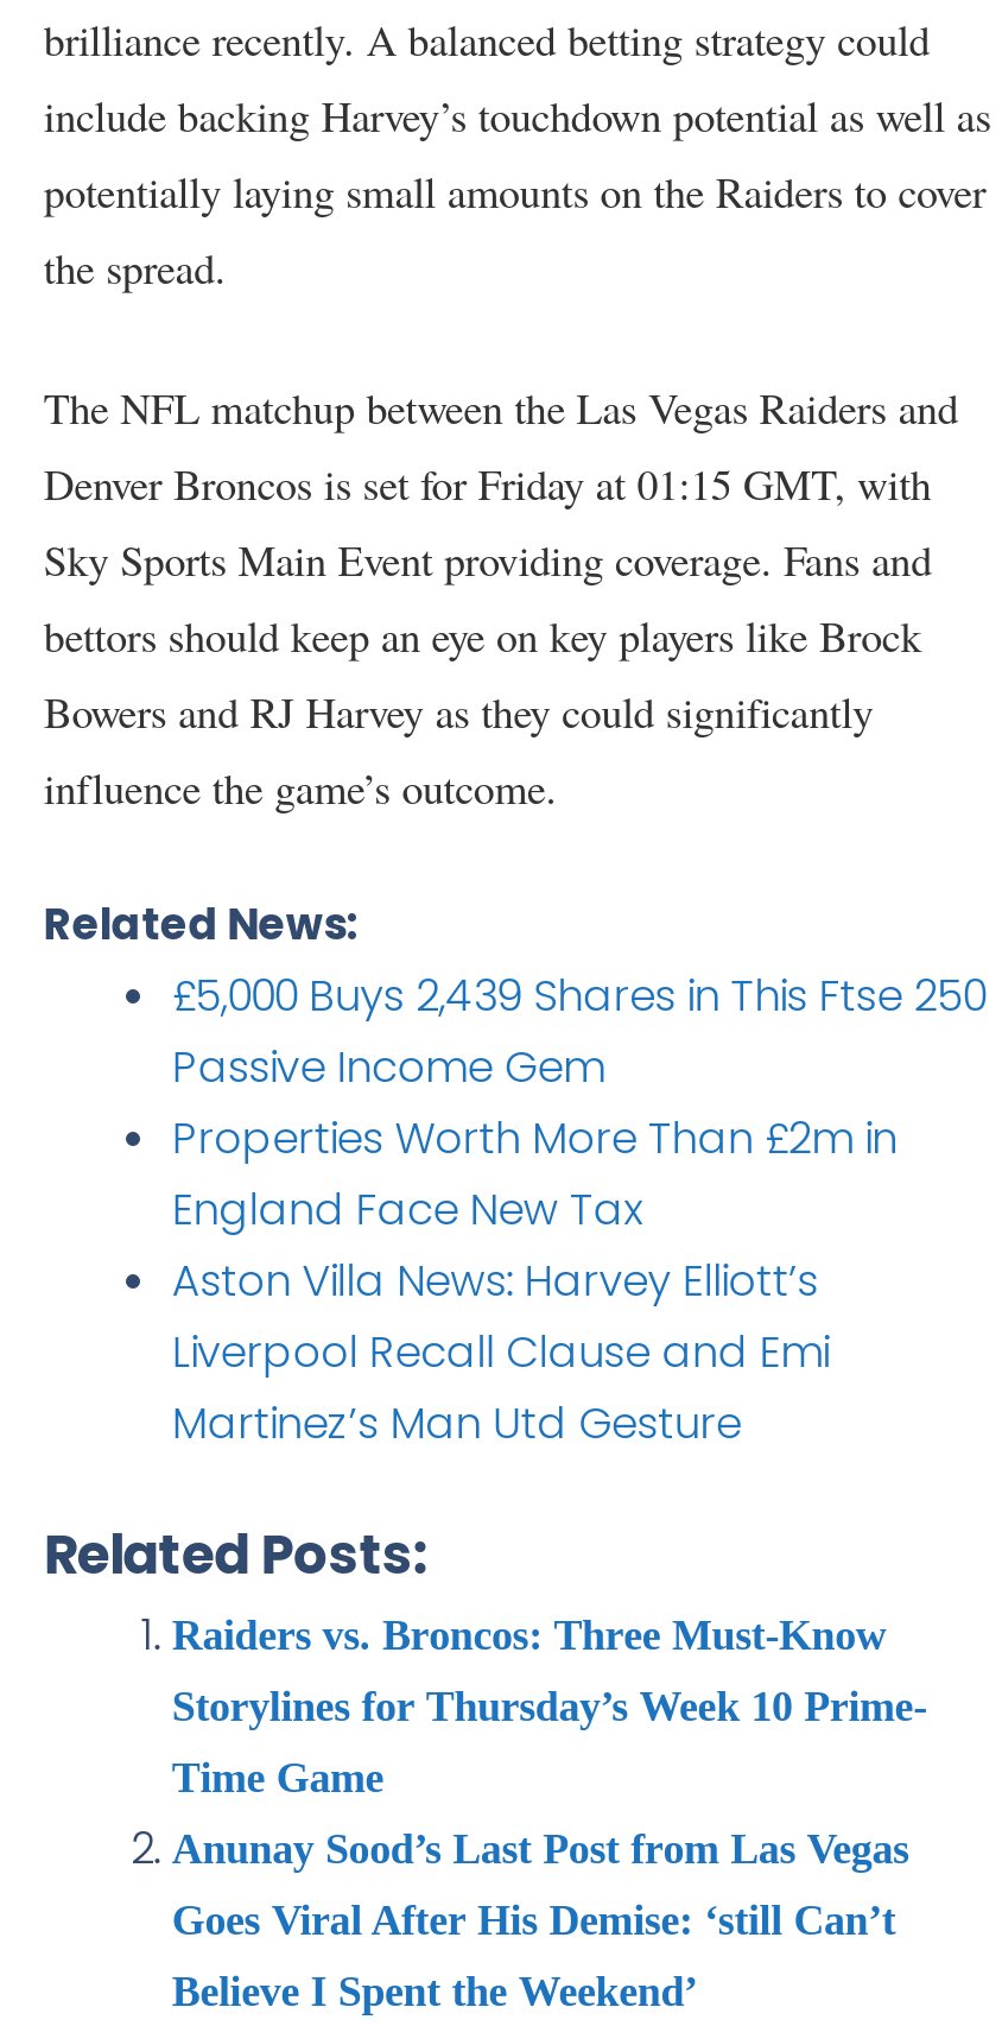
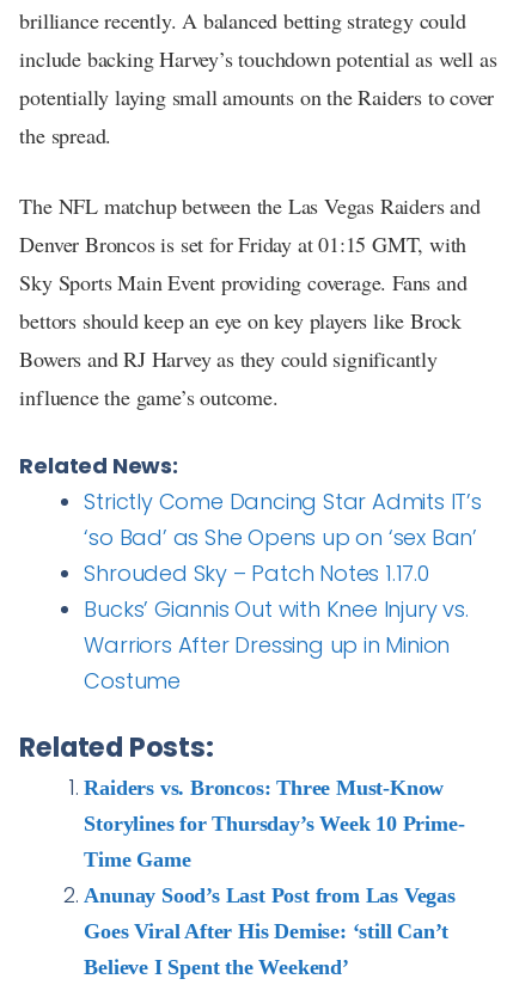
- £5,000 Buys 2,439 Shares in This Ftse 250
- Passive Income Gem
- Properties Worth More Than £2m in
- England Face New Tax
- Aston Villa News: Harvey Elliott’s
- Liverpool Recall Clause and Emi
- Martinez’s Man Utd Gesture
+ Strictly Come Dancing Star Admits IT’s
+ ‘so Bad’ as She Opens up on ‘sex Ban’
+ Shrouded Sky – Patch Notes 1.17.0
+ Bucks’ Giannis Out with Knee Injury vs.
+ Warriors After Dressing up in Minion
+ Costume
